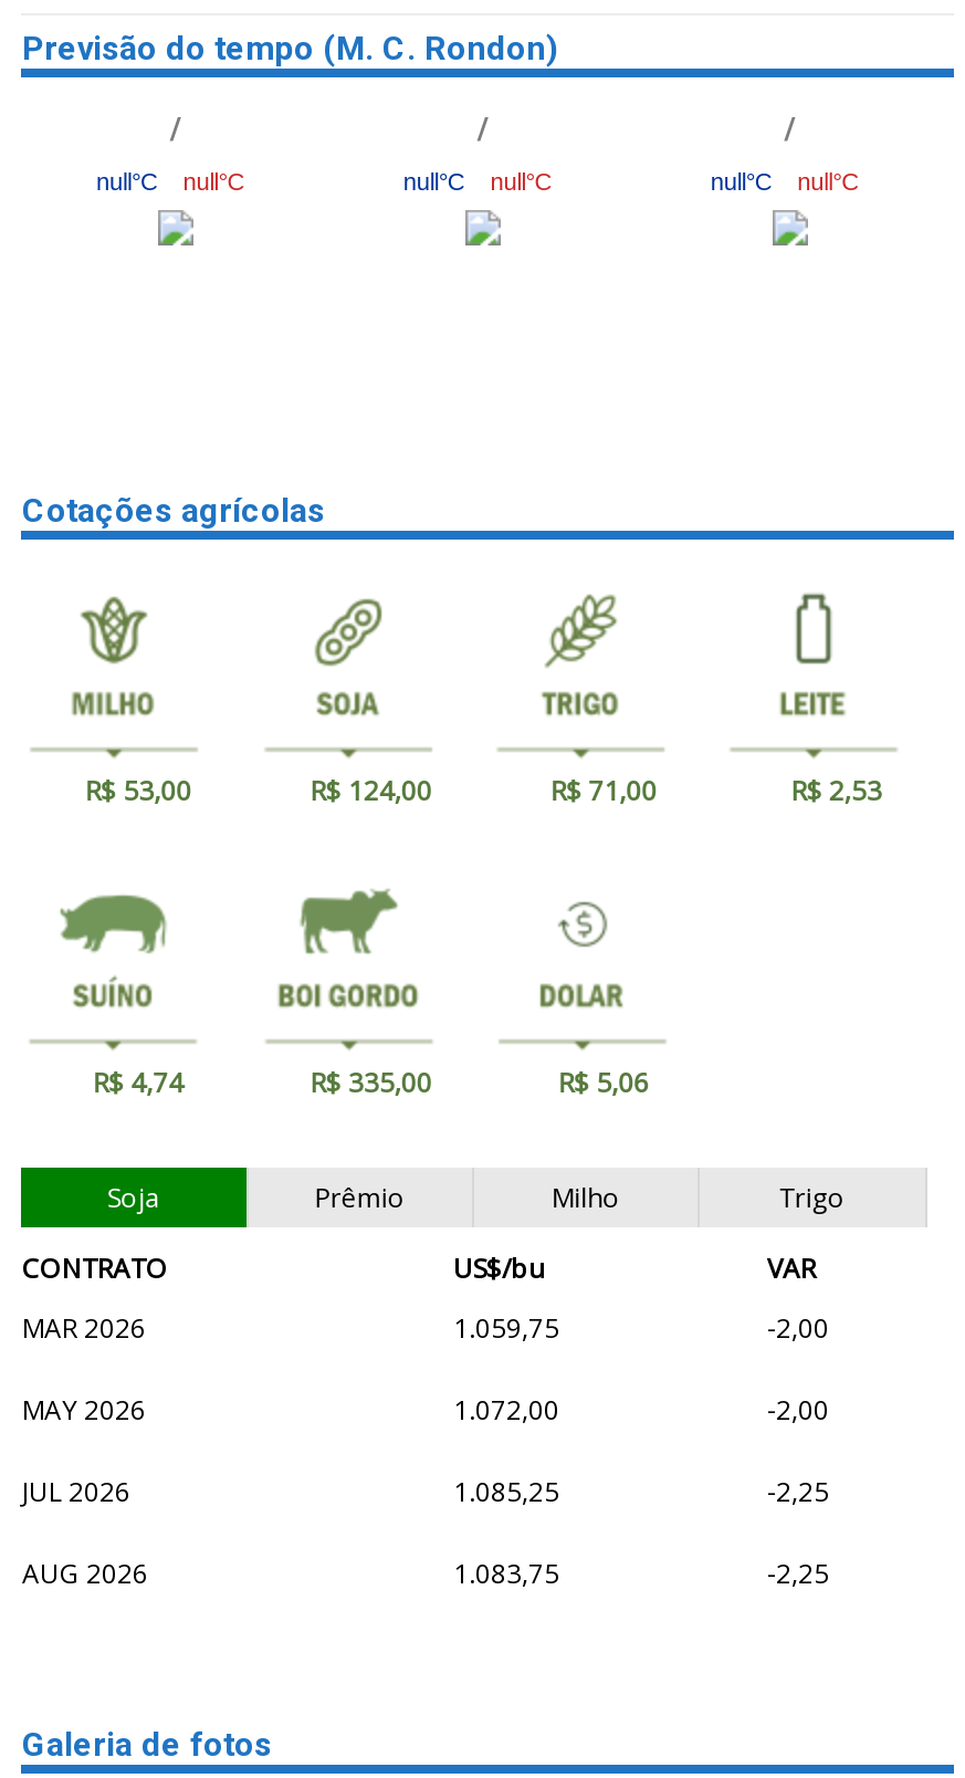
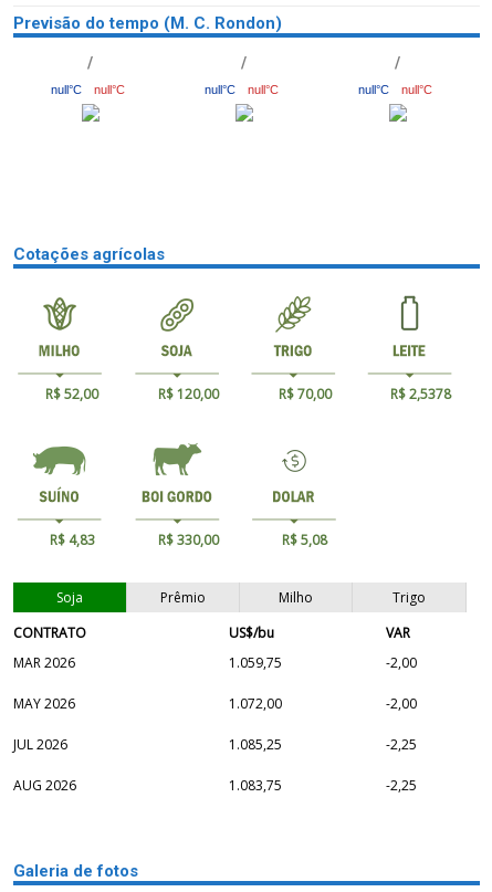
- R$ 53,00
+ R$ 52,00

- R$ 124,00
+ R$ 120,00

- R$ 71,00
+ R$ 70,00

- R$ 2,53
+ R$ 2,5378

- R$ 4,74
+ R$ 4,83

- R$ 335,00
+ R$ 330,00

- R$ 5,06
+ R$ 5,08
